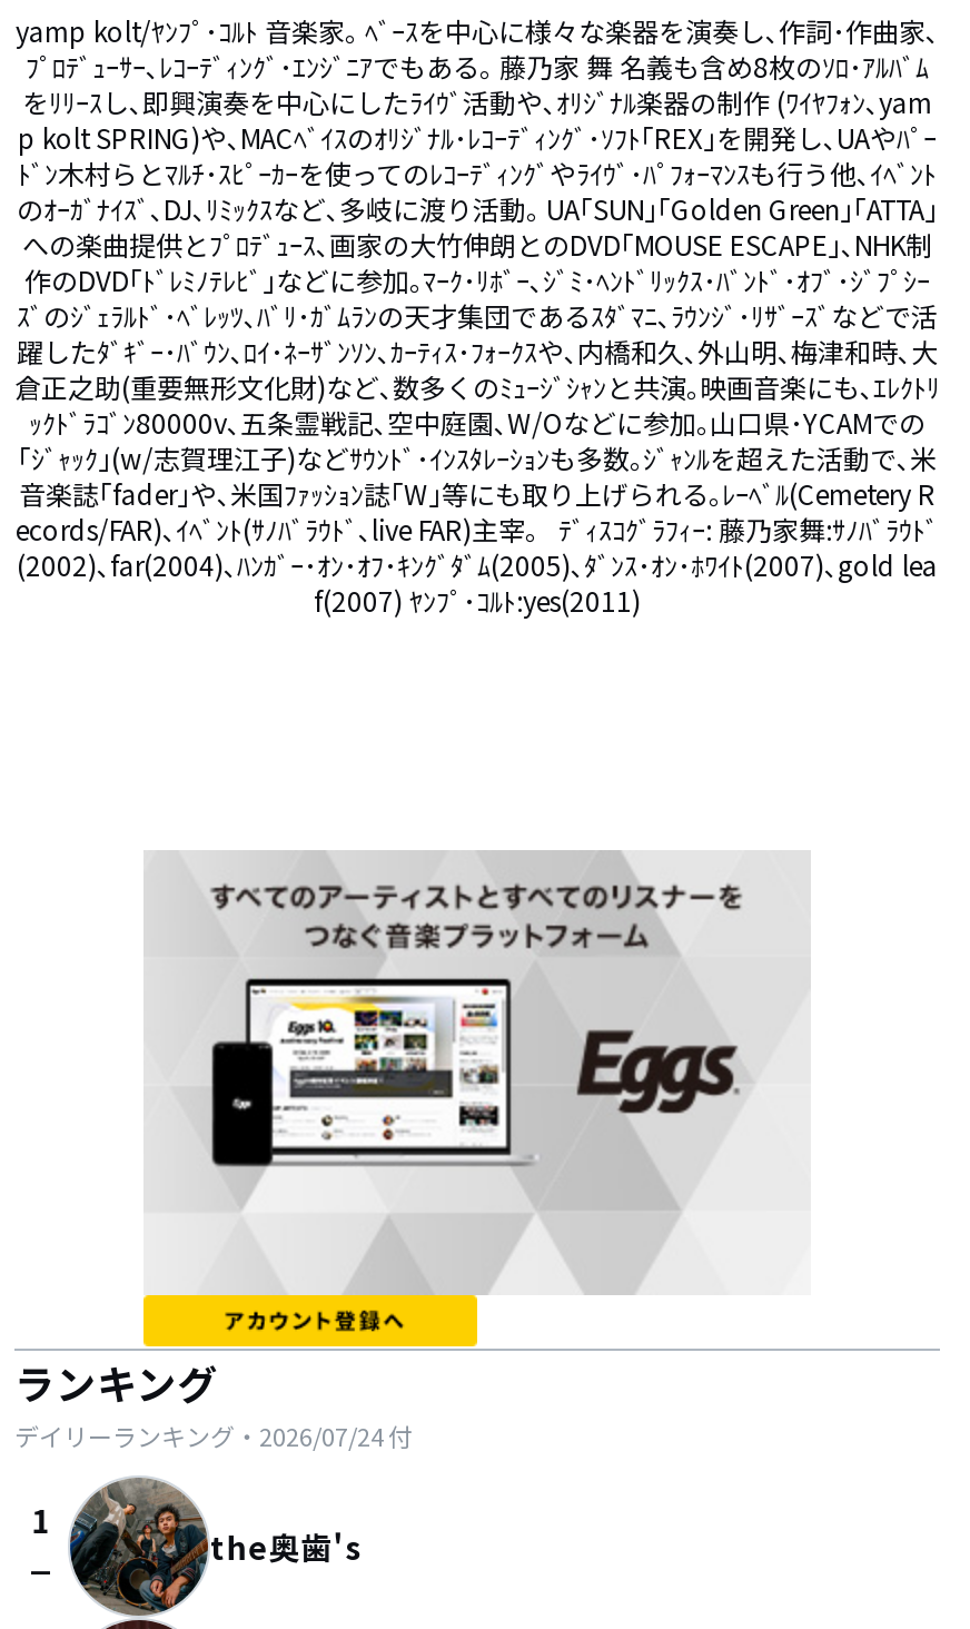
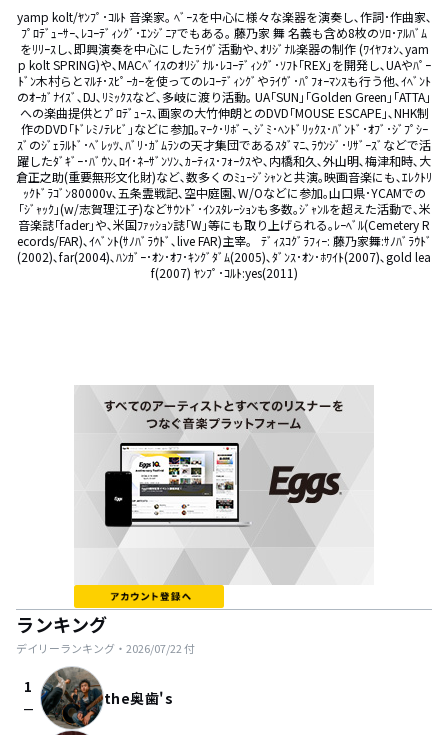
- デイリーランキング・2026/07/24付
+ デイリーランキング・2026/07/22付
